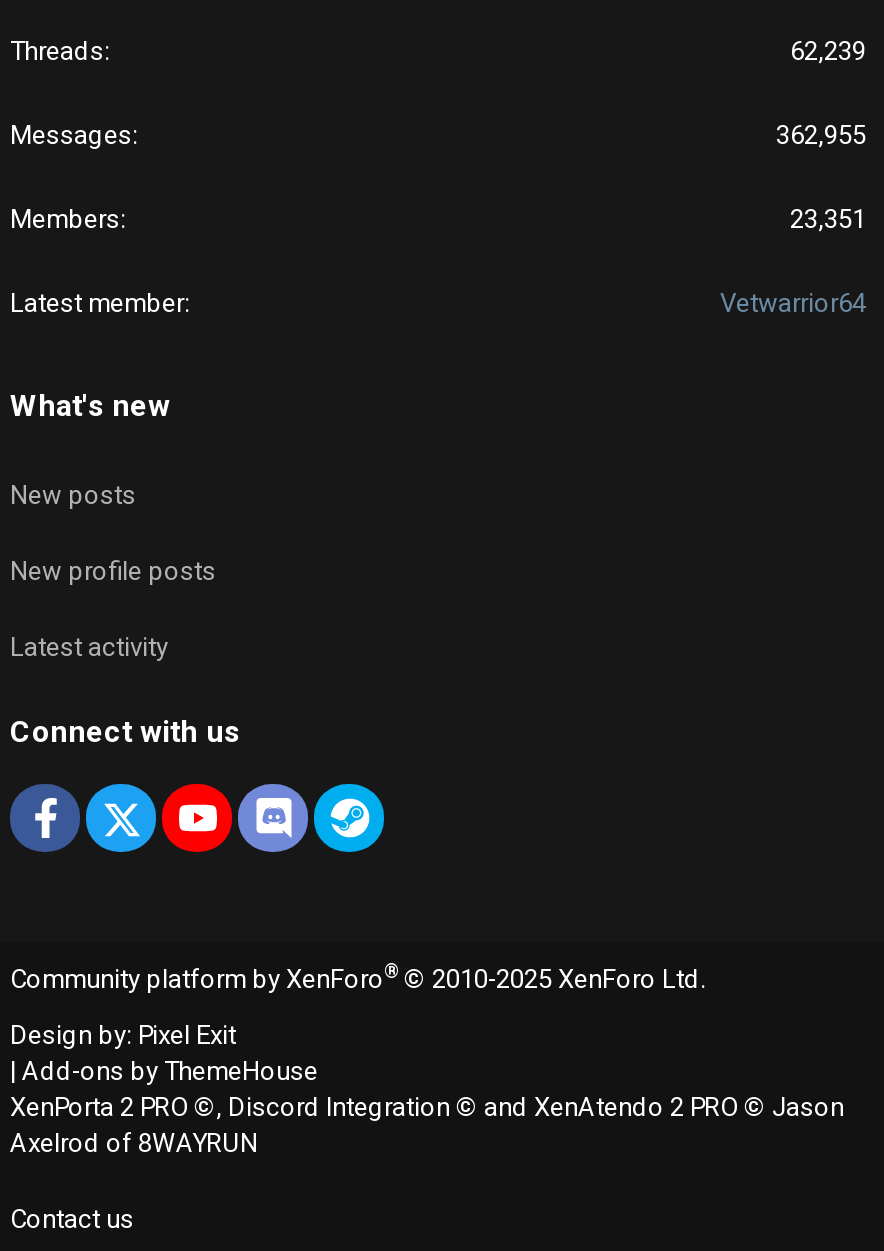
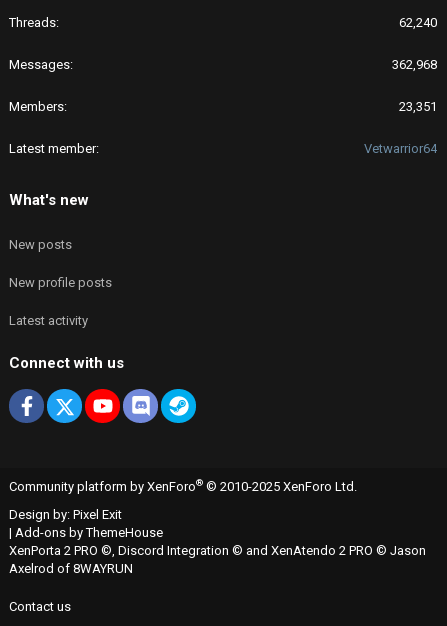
- 62,239
+ 62,240

- 362,955
+ 362,968
